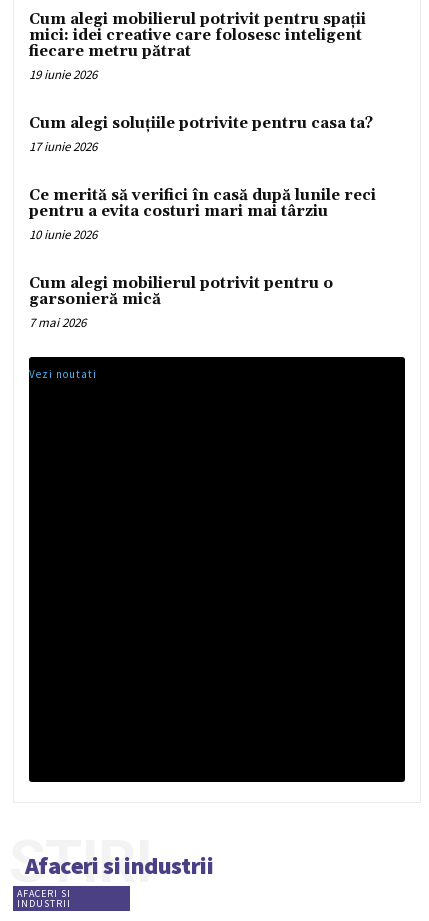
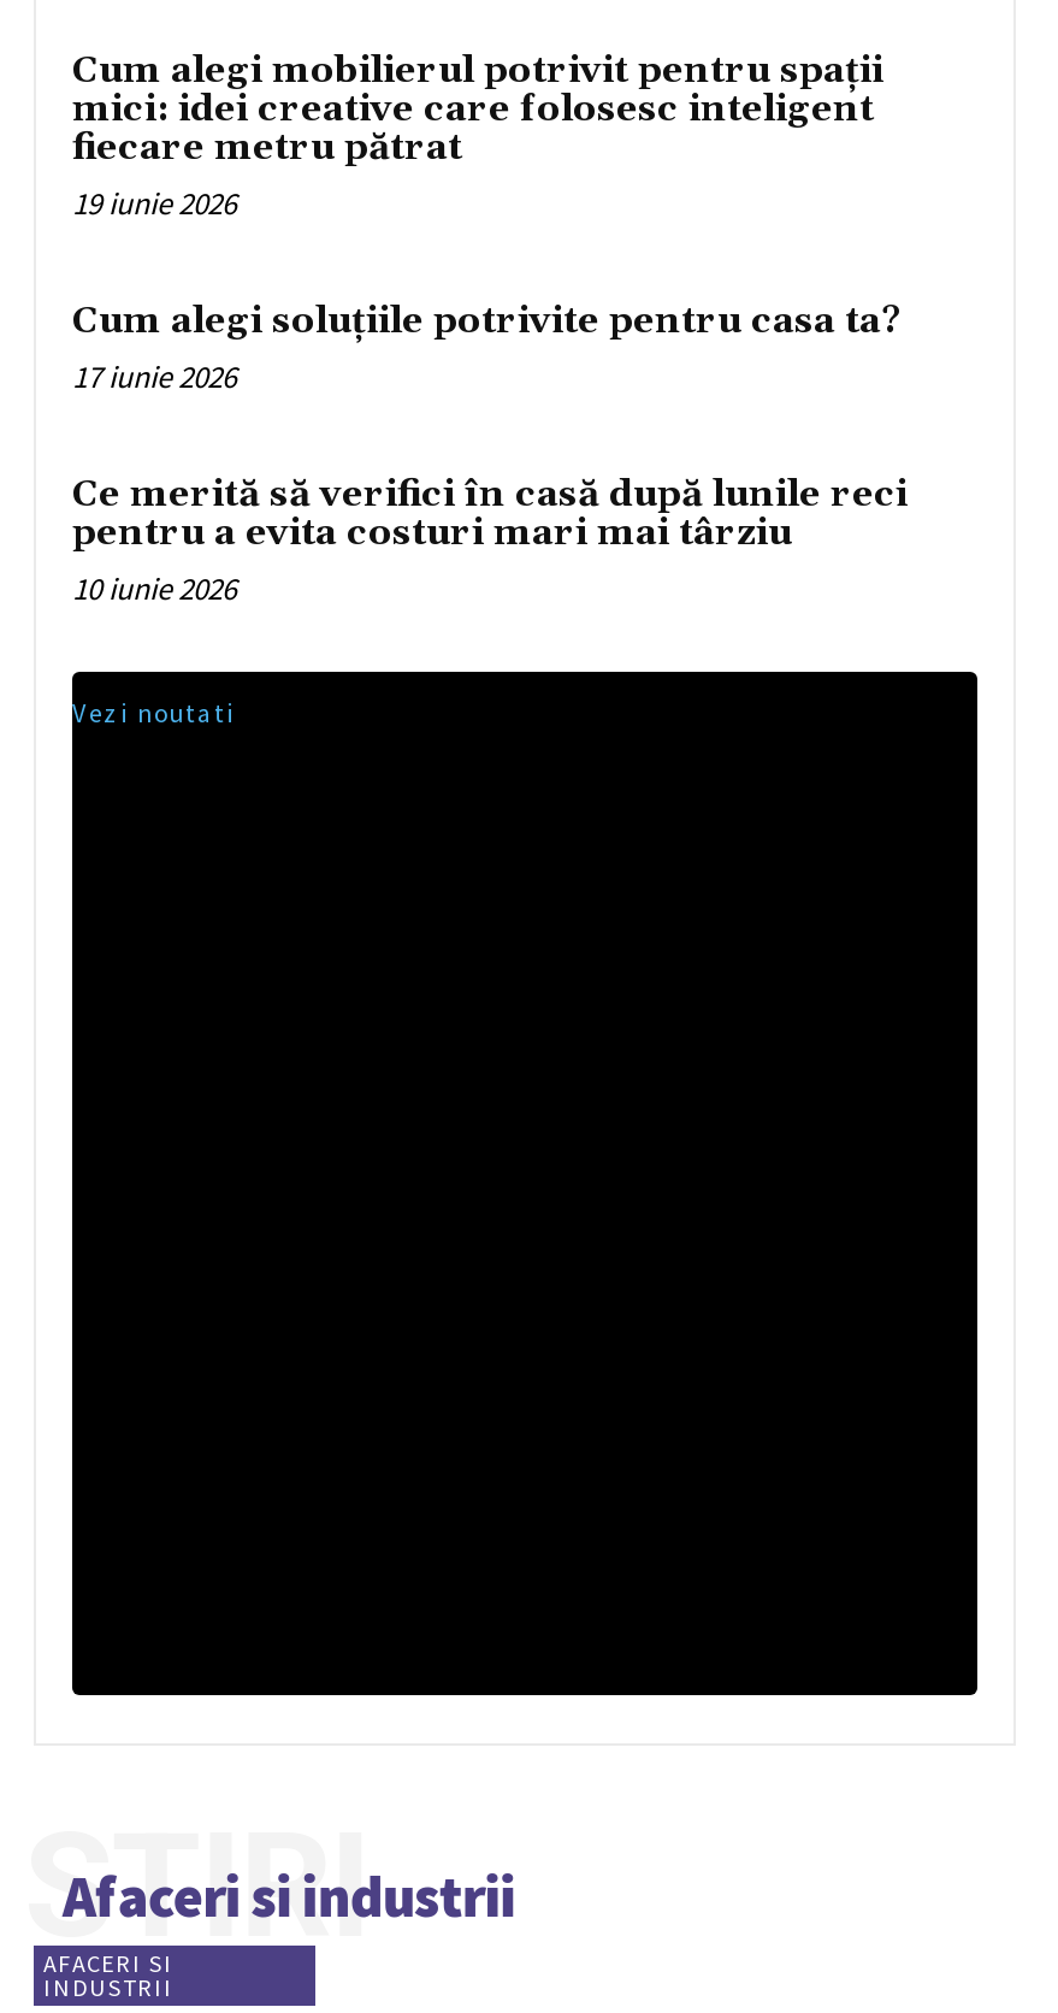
- Cum alegi mobilierul potrivit pentru o
- garsonieră mică
- 7 mai 2026
